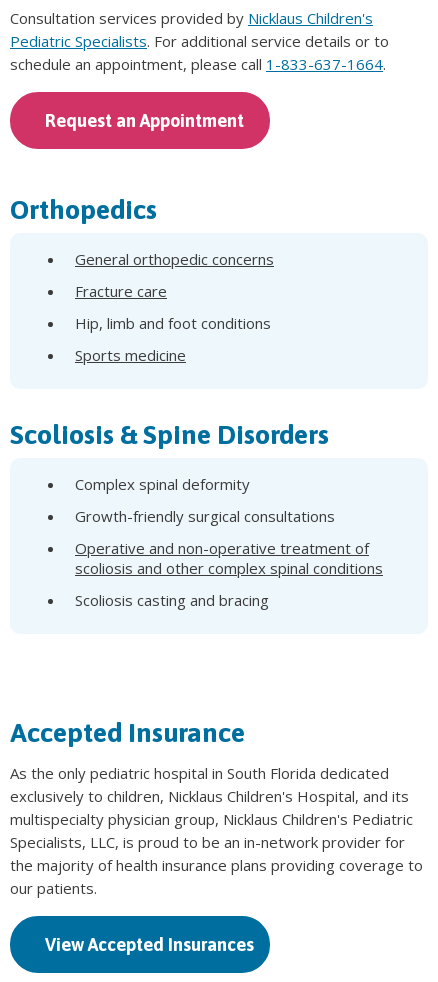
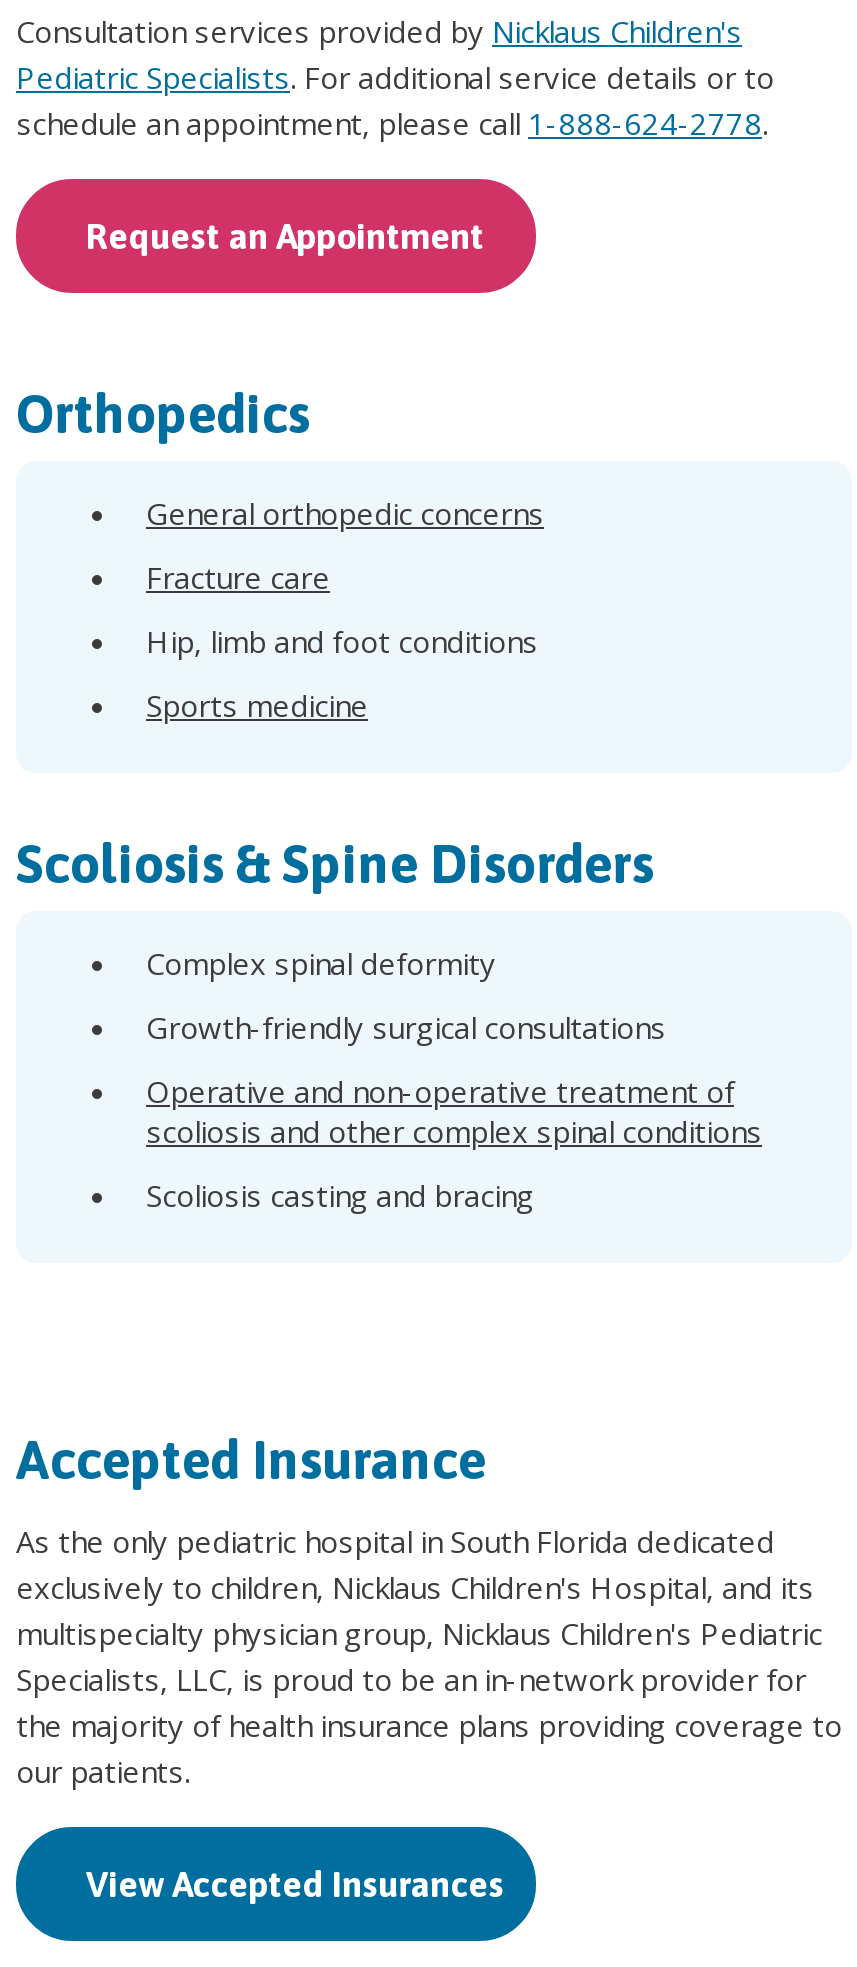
- schedule an appointment, please call 1-833-637-1664.
+ schedule an appointment, please call 1-888-624-2778.
